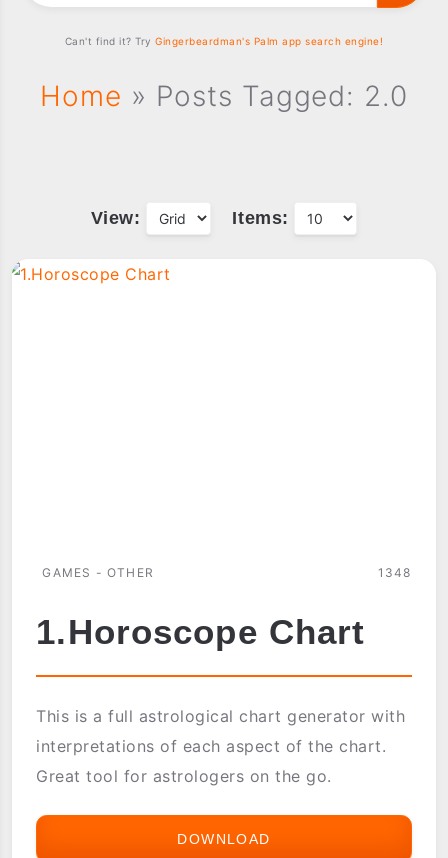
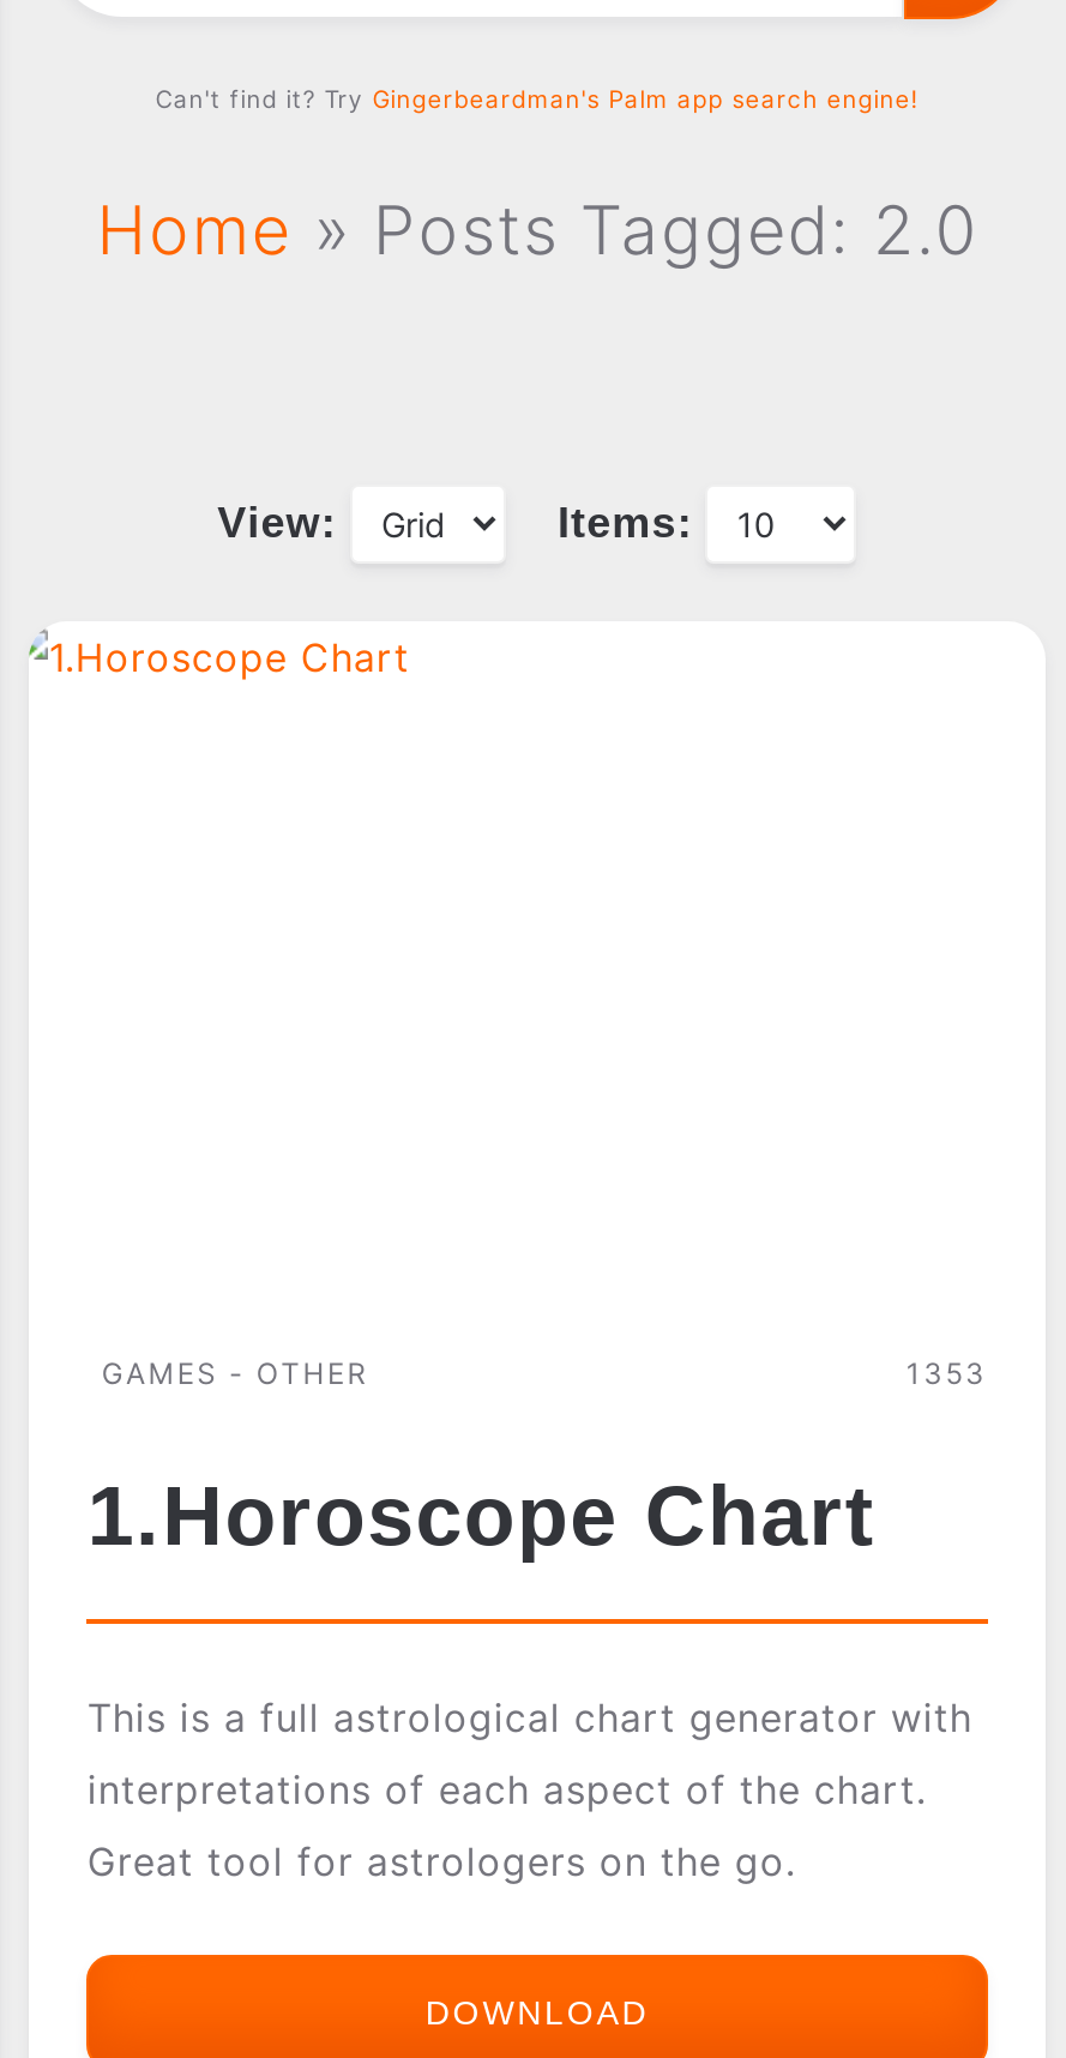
- 1348
+ 1353
